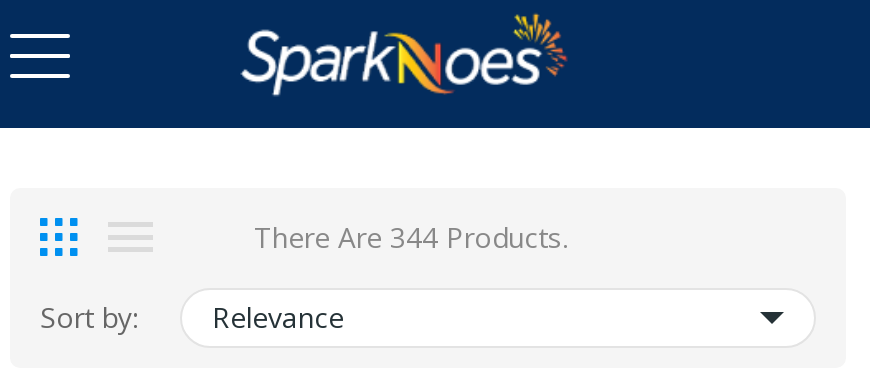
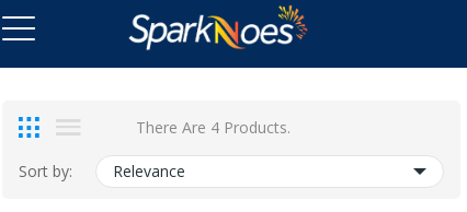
- There Are 344 Products.
+ There Are 4 Products.
